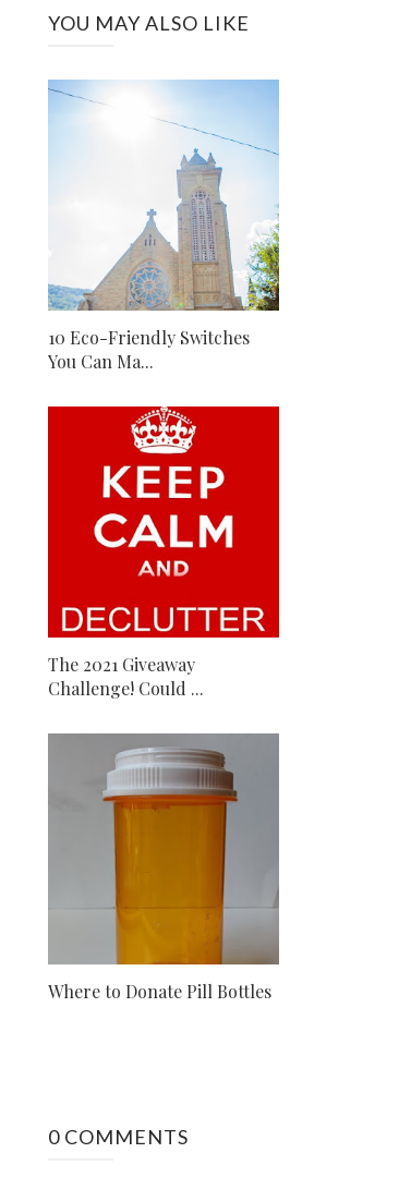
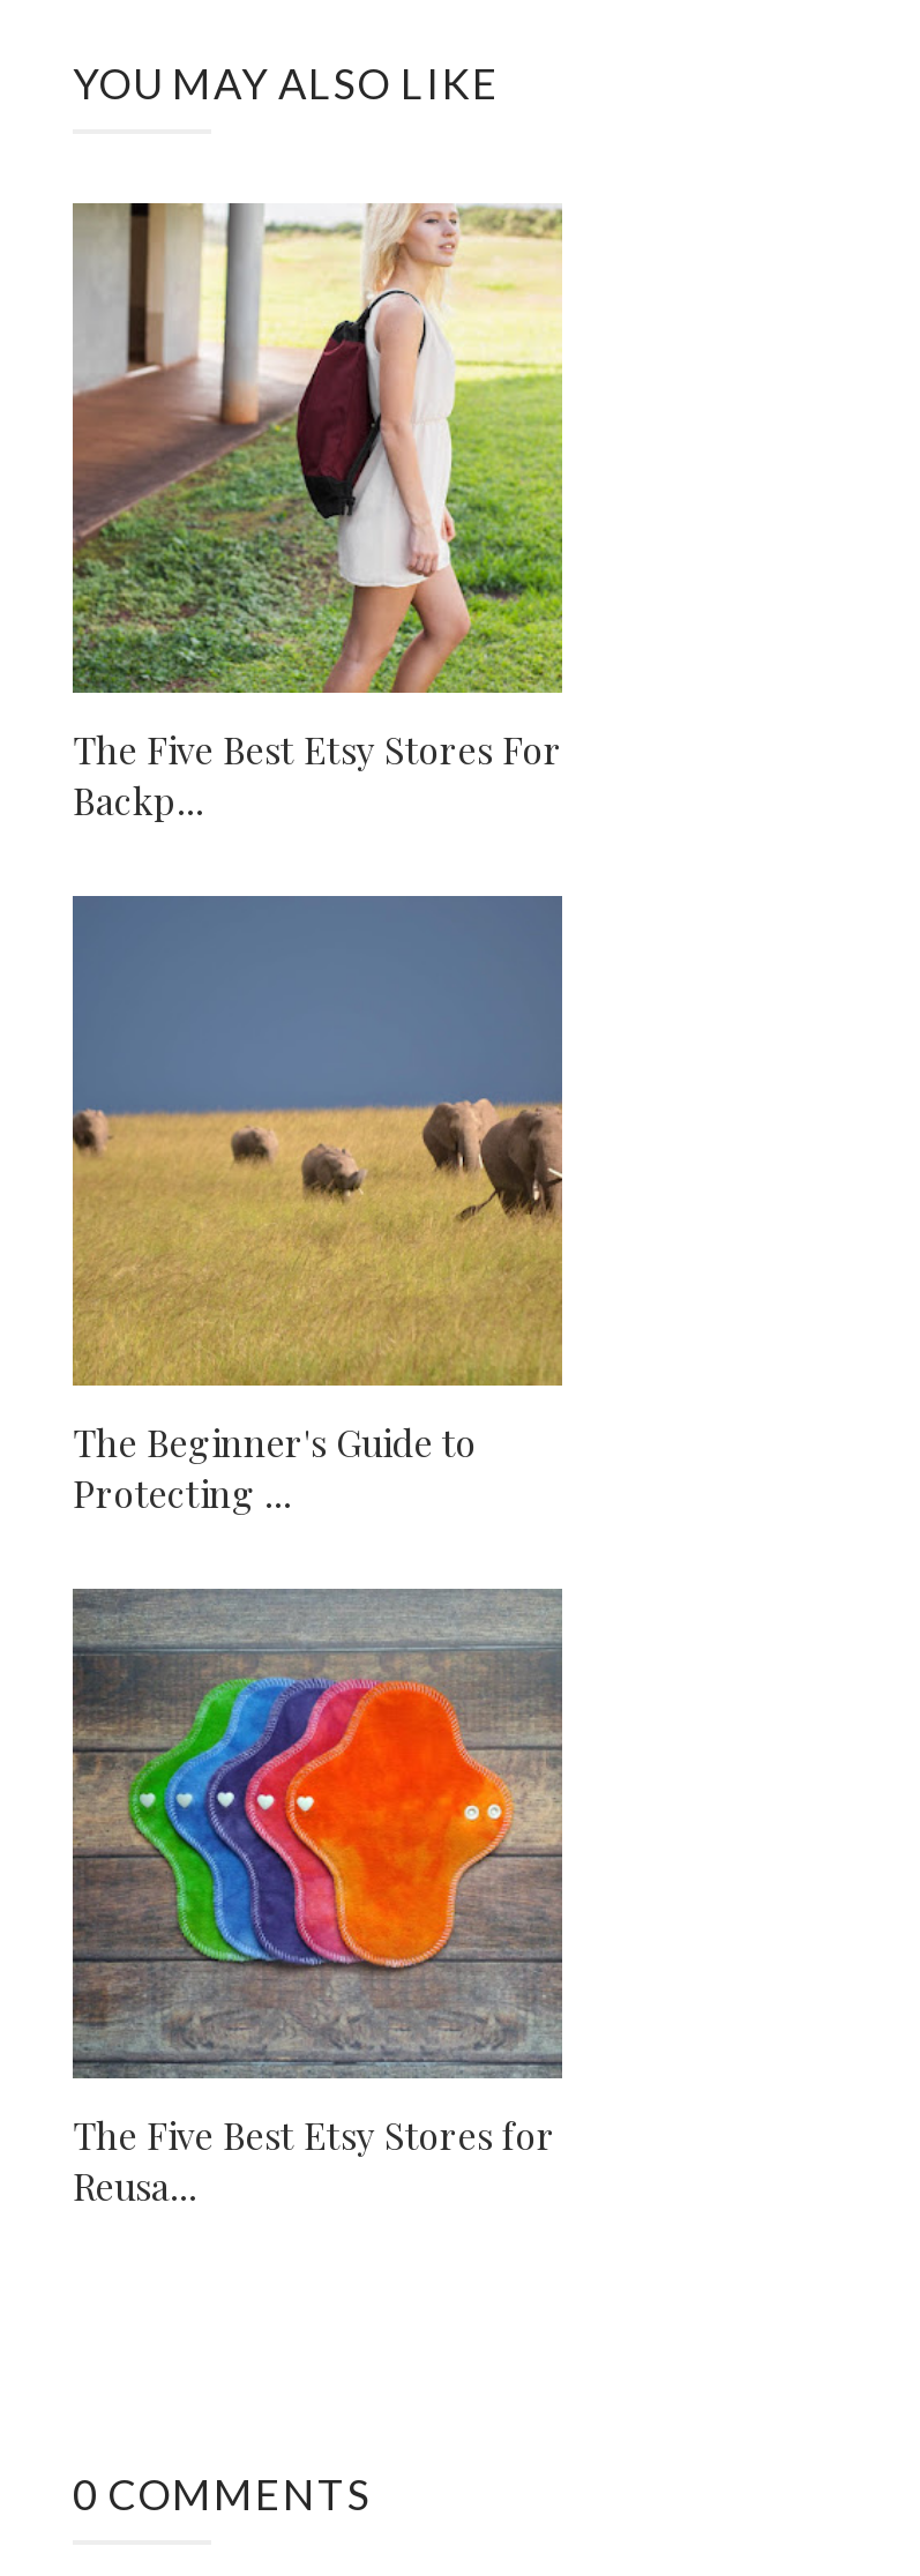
- [image]
- 10 Eco-Friendly Switches
- You Can Ma...
+ [image]
+ The Five Best Etsy Stores For
+ Backp...

- [image]
- The 2021 Giveaway
- Challenge! Could ...
+ [image]
+ The Beginner's Guide to
+ Protecting ...

- [image]
- Where to Donate Pill Bottles
+ [image]
+ The Five Best Etsy Stores for
+ Reusa...
